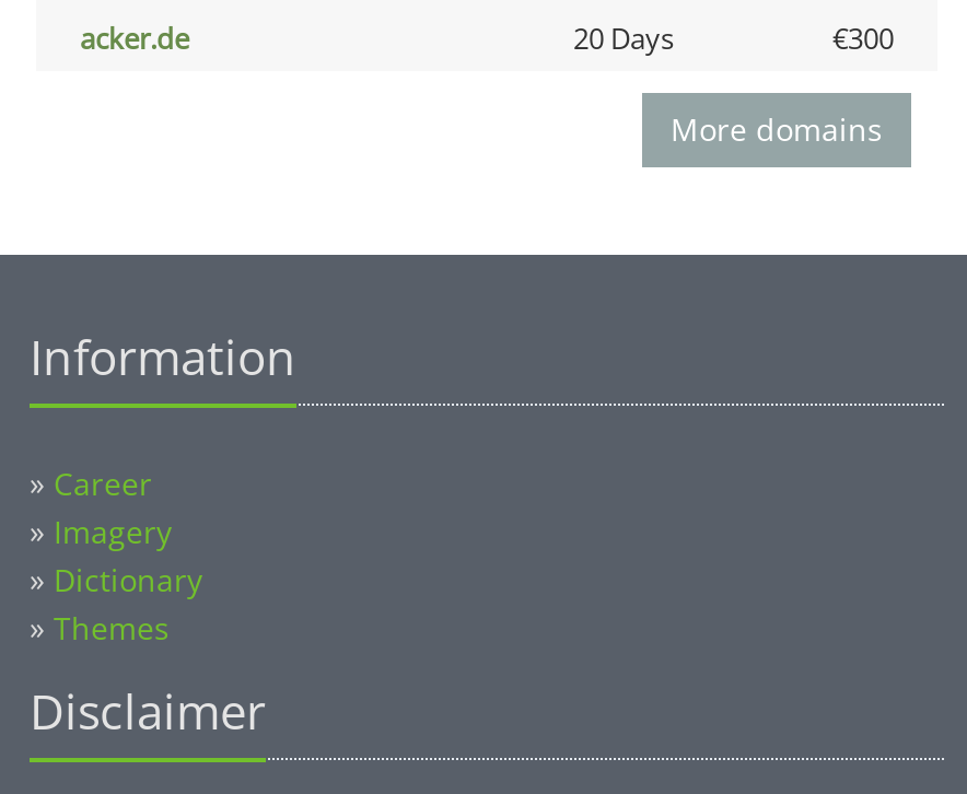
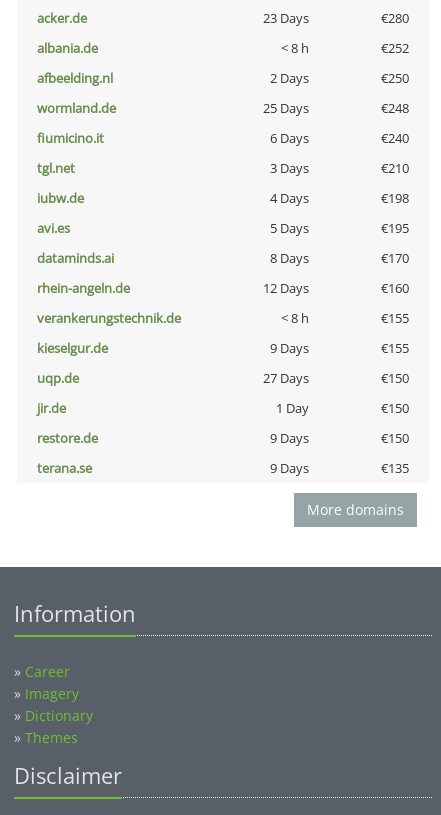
- 20 Days
- €300
+ 23 Days
+ €280
+ albania.de
+ < 8 h
+ €252
+ afbeelding.nl
+ 2 Days
+ €250
+ wormland.de
+ 25 Days
+ €248
+ fiumicino.it
+ 6 Days
+ €240
+ tgl.net
+ 3 Days
+ €210
+ iubw.de
+ 4 Days
+ €198
+ avi.es
+ 5 Days
+ €195
+ dataminds.ai
+ 8 Days
+ €170
+ rhein-angeln.de
+ 12 Days
+ €160
+ verankerungstechnik.de
+ < 8 h
+ €155
+ kieselgur.de
+ 9 Days
+ €155
+ uqp.de
+ 27 Days
+ €150
+ jir.de
+ 1 Day
+ €150
+ restore.de
+ 9 Days
+ €150
+ terana.se
+ 9 Days
+ €135
